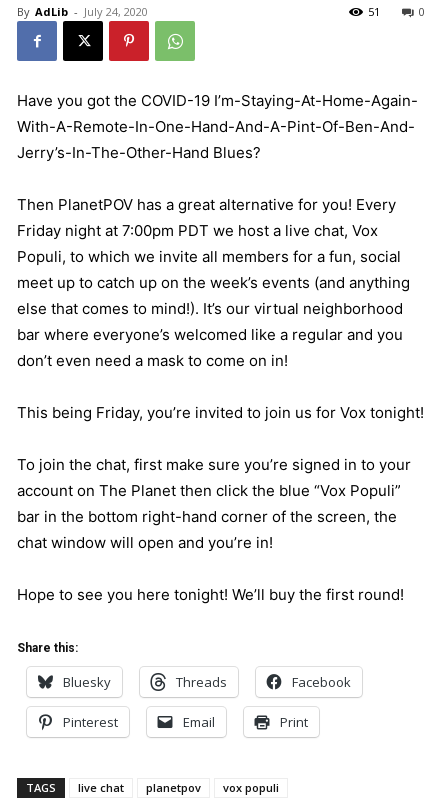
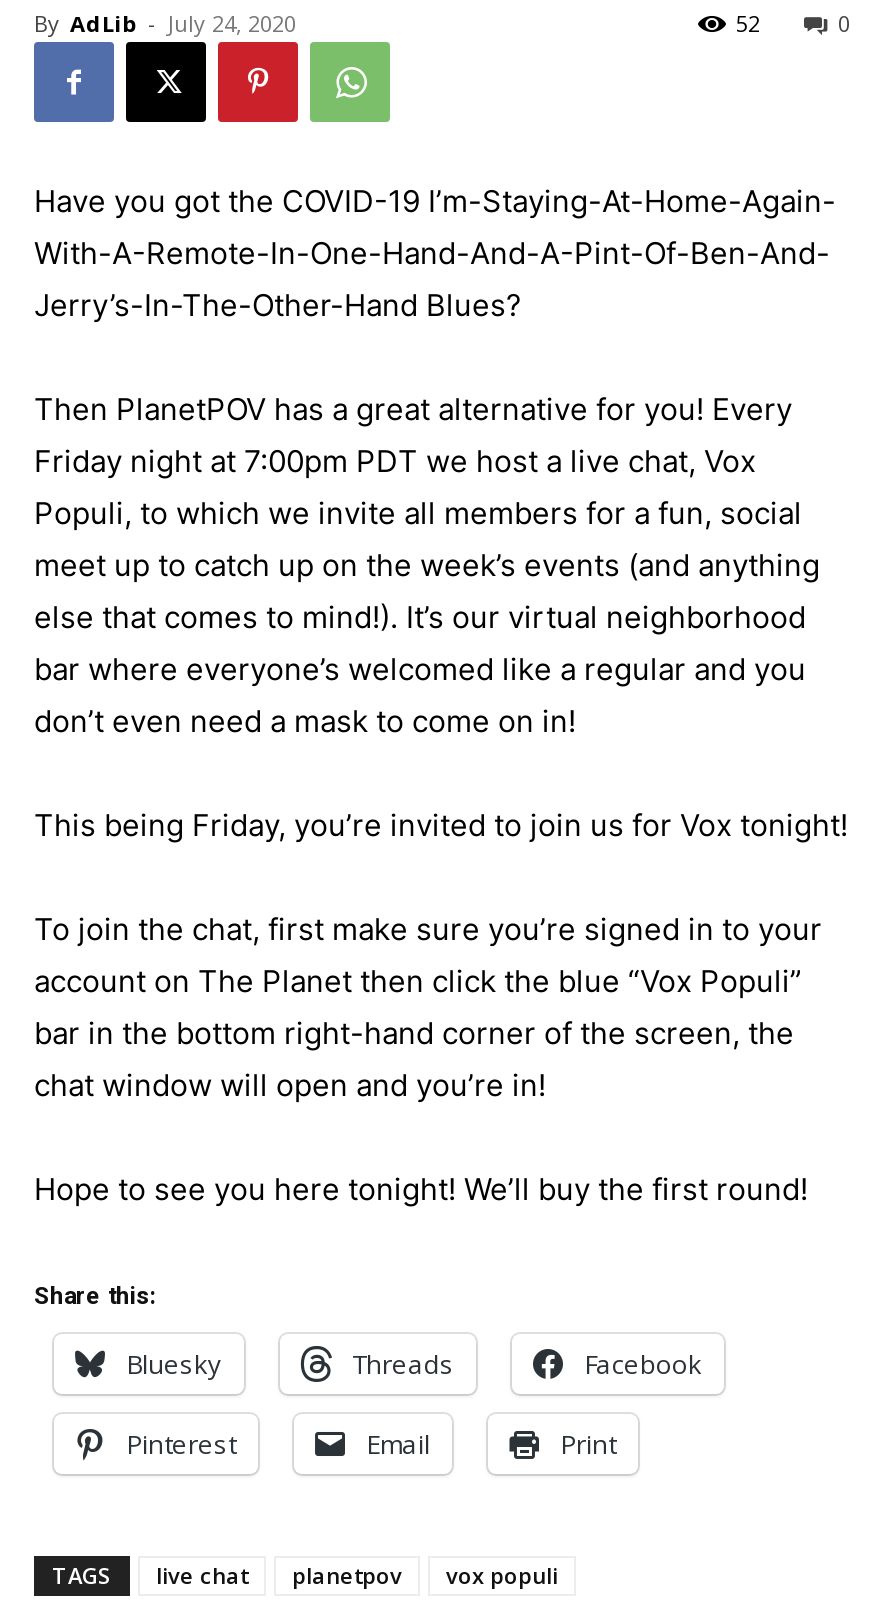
- 51
+ 52
